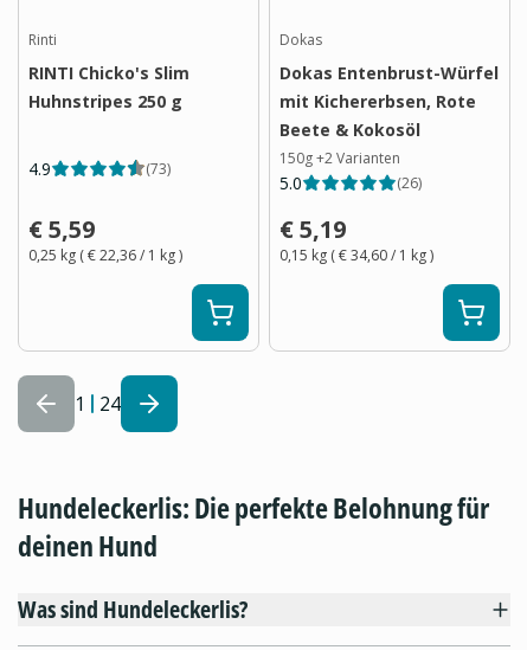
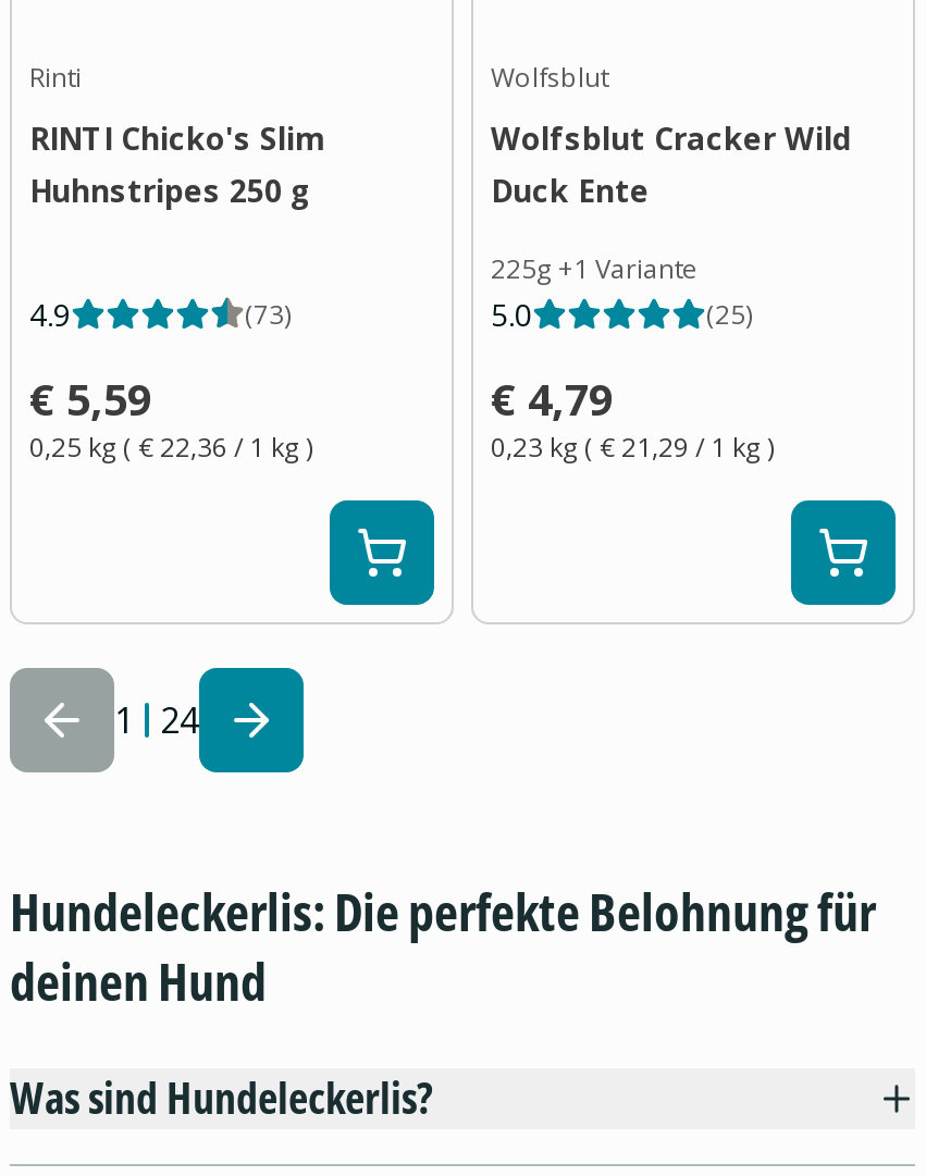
- Dokas
- Dokas Entenbrust-Würfel
- mit Kichererbsen, Rote
- Beete & Kokosöl
- 150g +2 Varianten
+ Wolfsblut
+ Wolfsblut Cracker Wild
+ Duck Ente
+ 225g +1 Variante

- (26)
+ (25)

- € 5,19
+ € 4,79

- 0,15 kg (€ 34,60 / 1 kg)
+ 0,23 kg (€ 21,29 / 1 kg)
